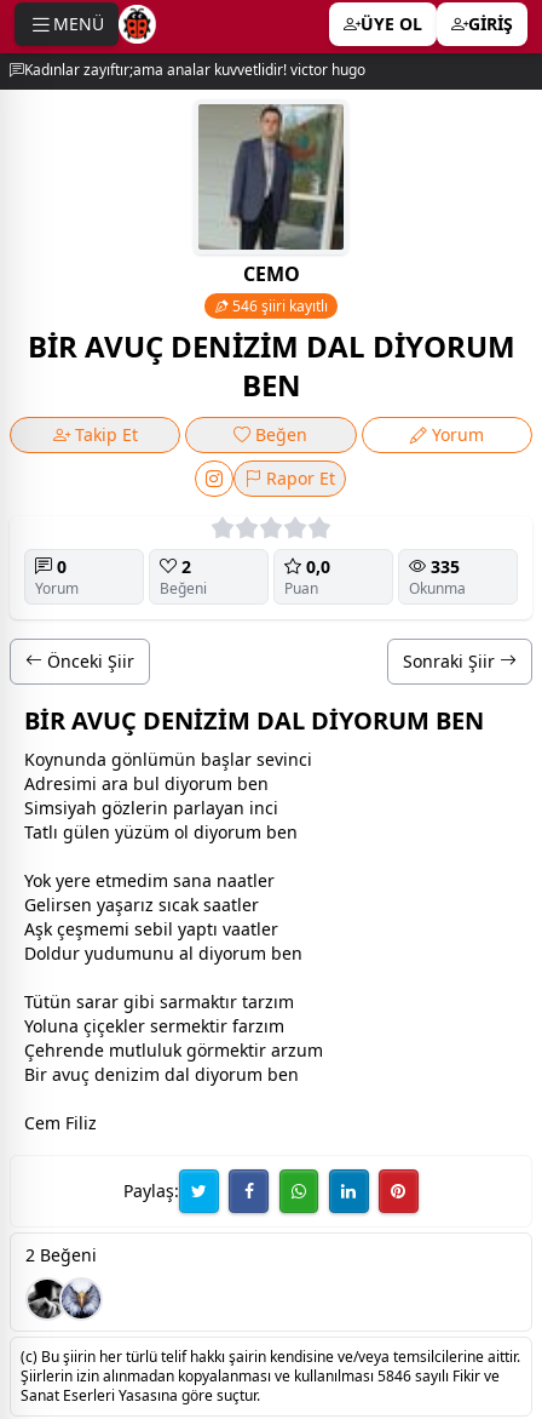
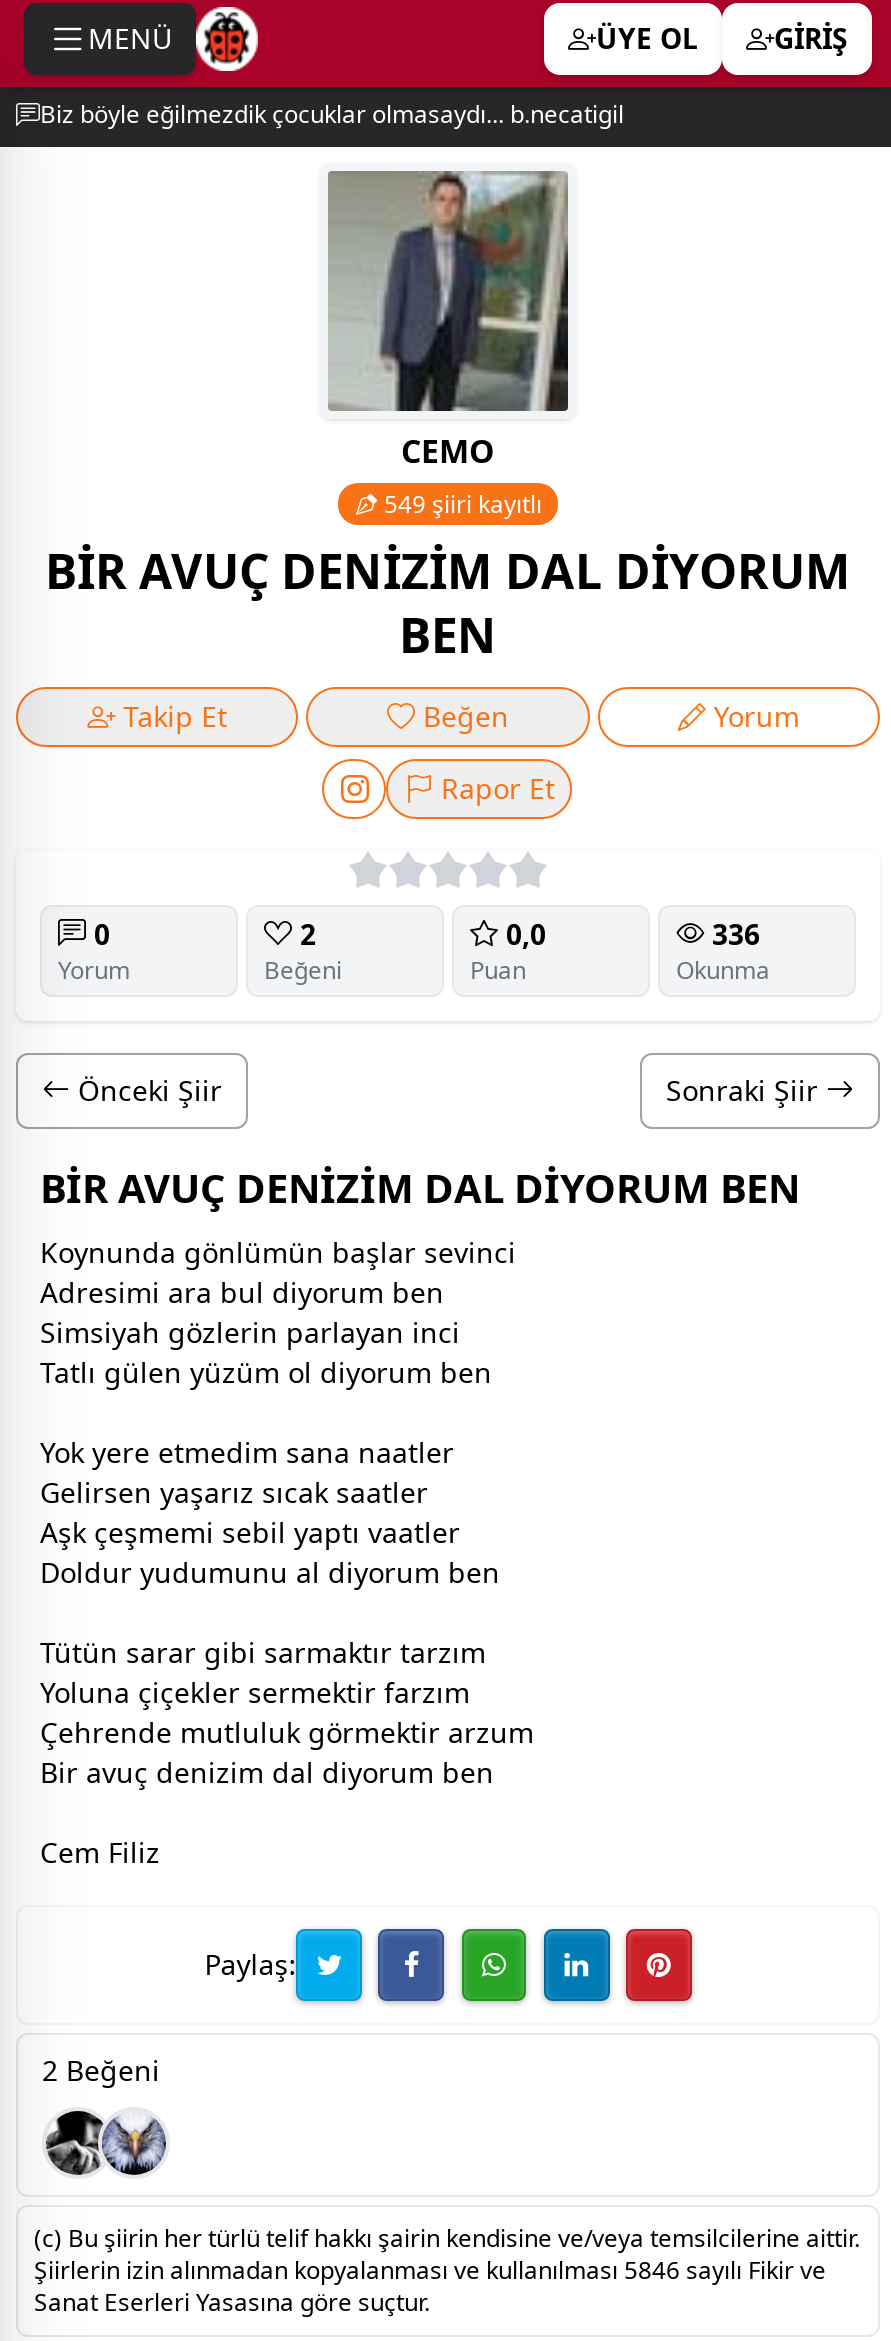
- Kadınlar zayıftır;ama analar kuvvetlidir! victor hugo
+ Biz böyle eğilmezdik çocuklar olmasaydı... b.necatigil

- 546 şiiri kayıtlı
+ 549 şiiri kayıtlı

- 335
+ 336
